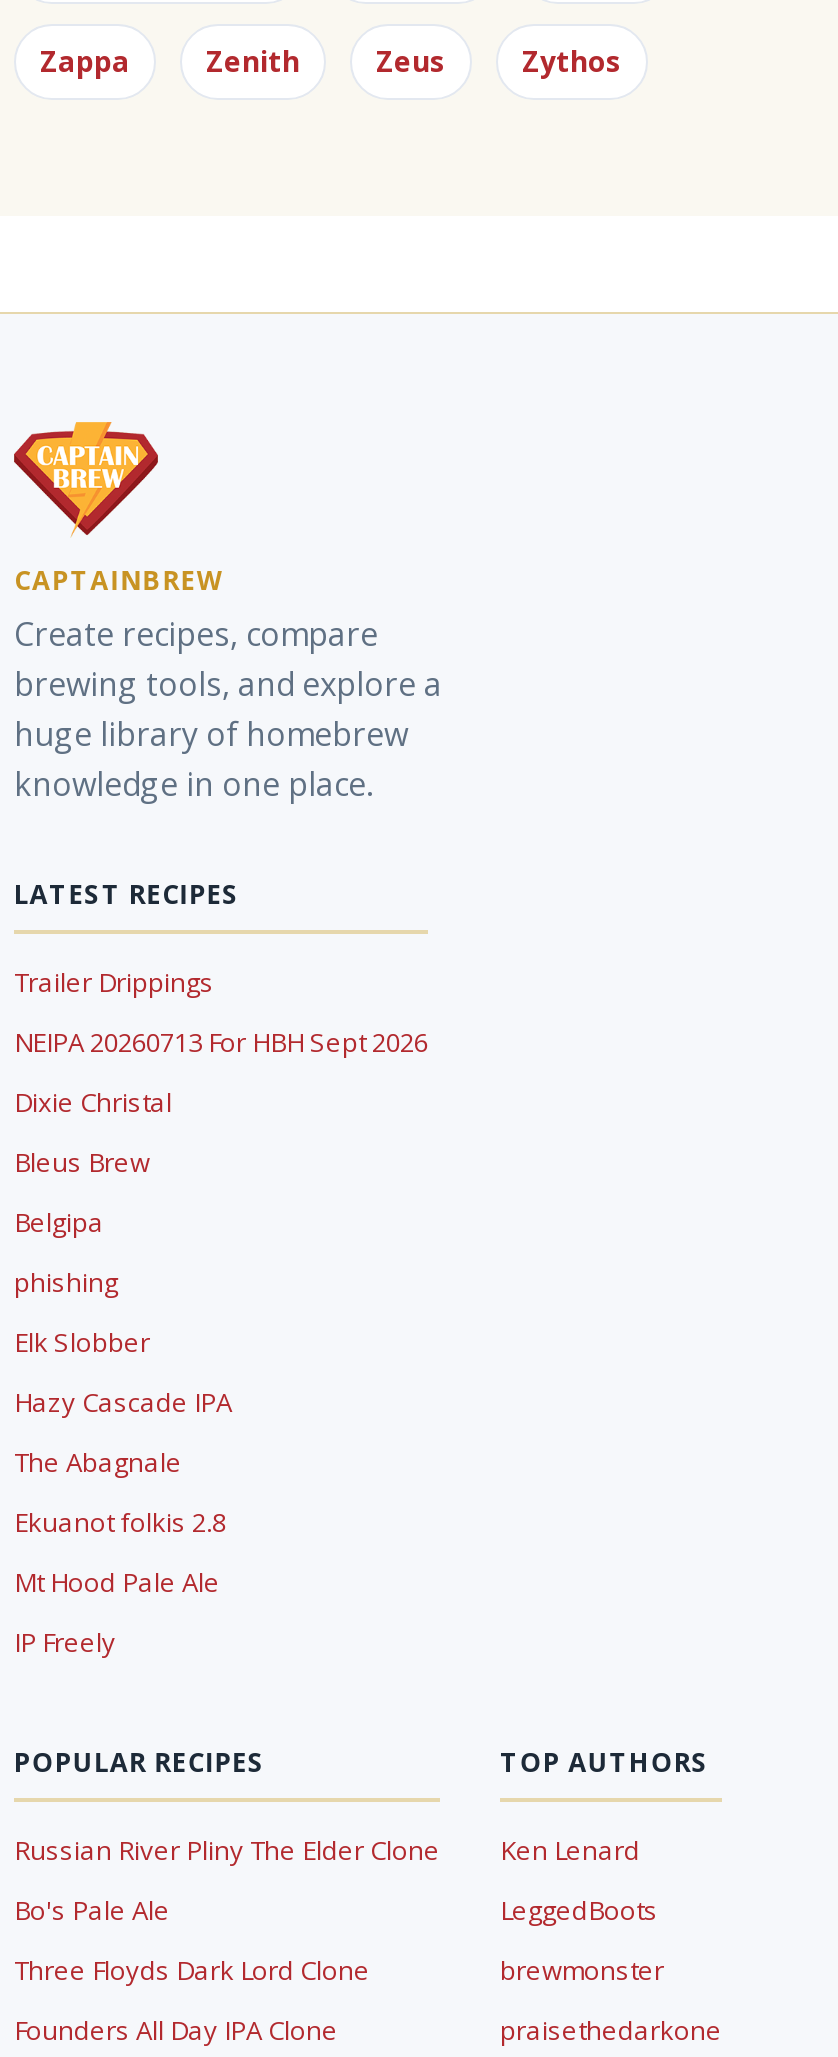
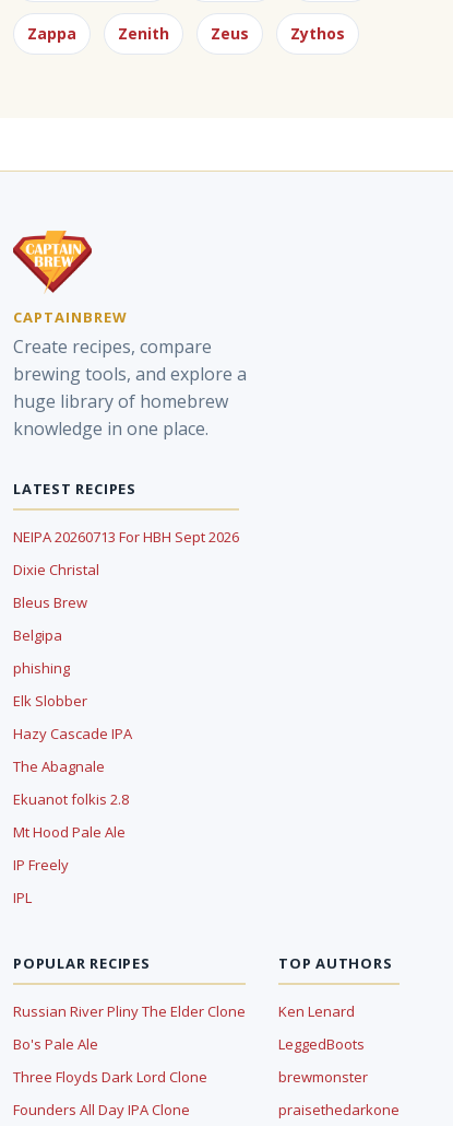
- Trailer Drippings

moved up: NEIPA 20260713 For HBH Sept 2026 | Dixie Christal | Bleus Brew | ... | Mt Hood Pale Ale | IP Freely

+ IPL
